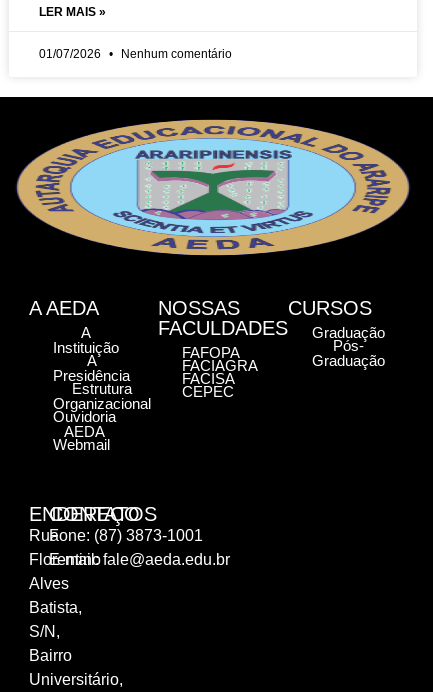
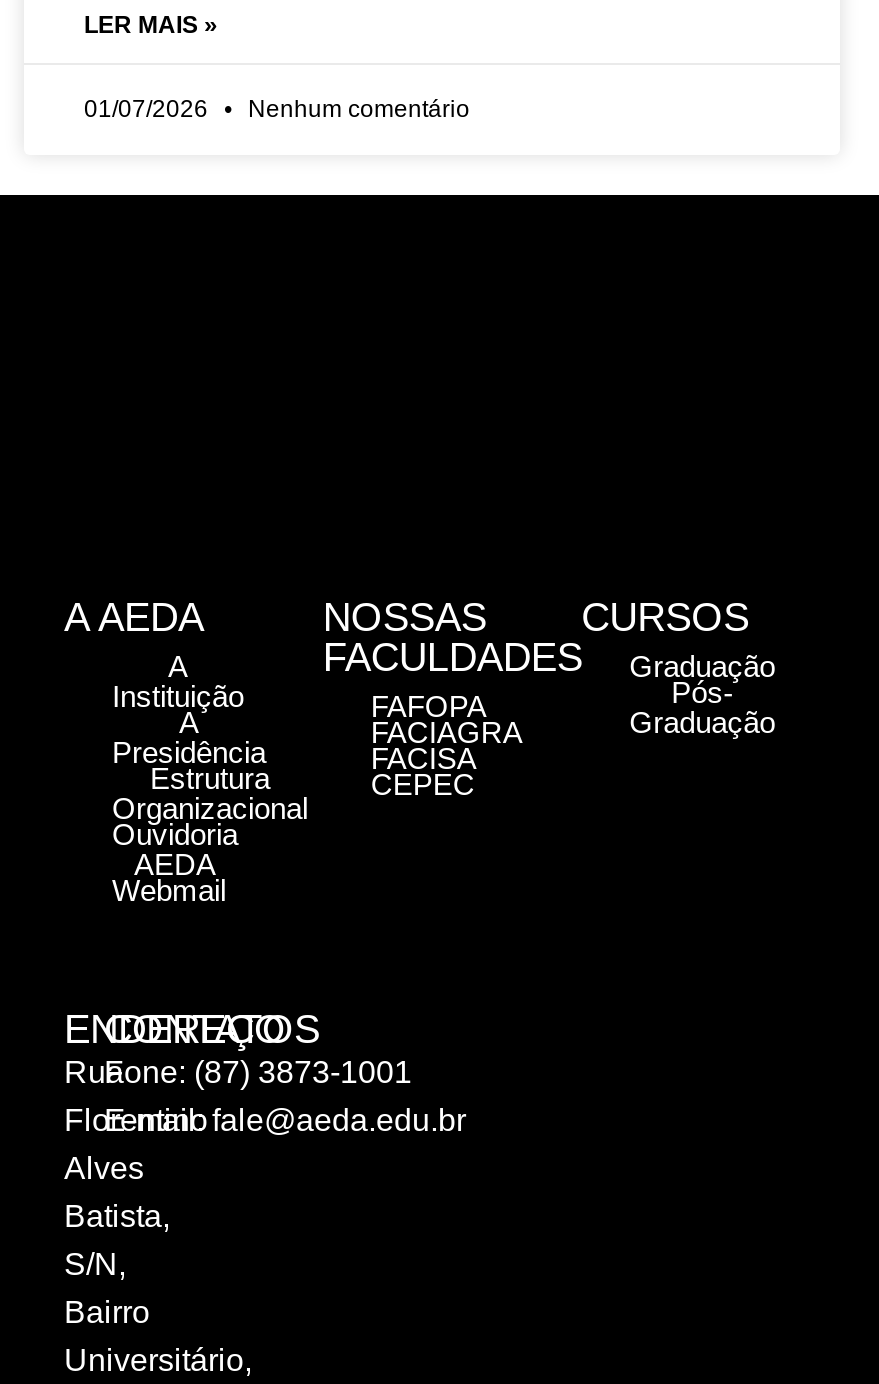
- [image]
